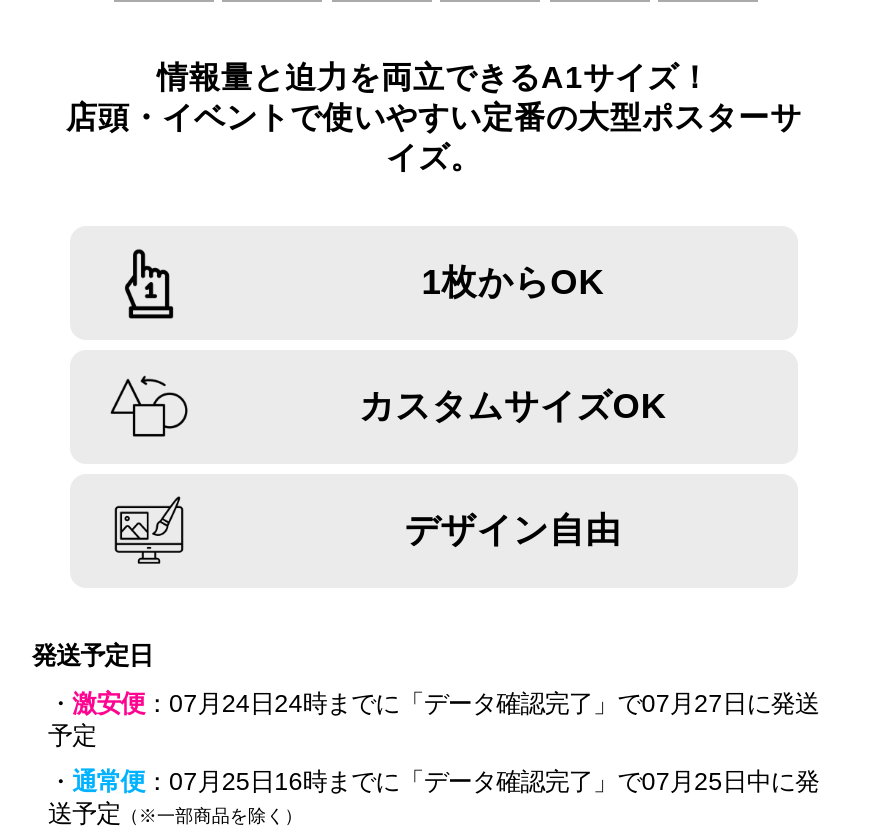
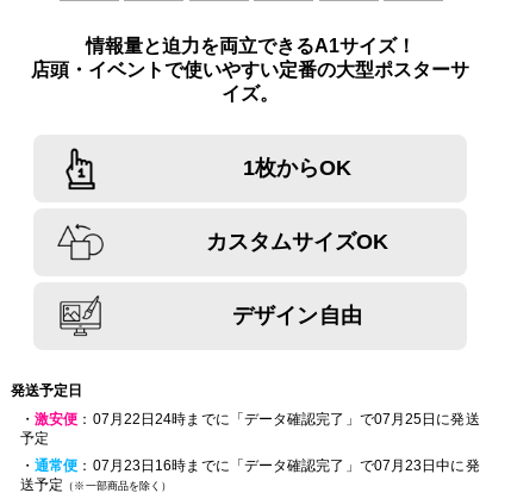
- ・激安便：07月24日24時までに「データ確認完了」で07月27日に発送
+ ・激安便：07月22日24時までに「データ確認完了」で07月25日に発送

- ・通常便：07月25日16時までに「データ確認完了」で07月25日中に発
+ ・通常便：07月23日16時までに「データ確認完了」で07月23日中に発
